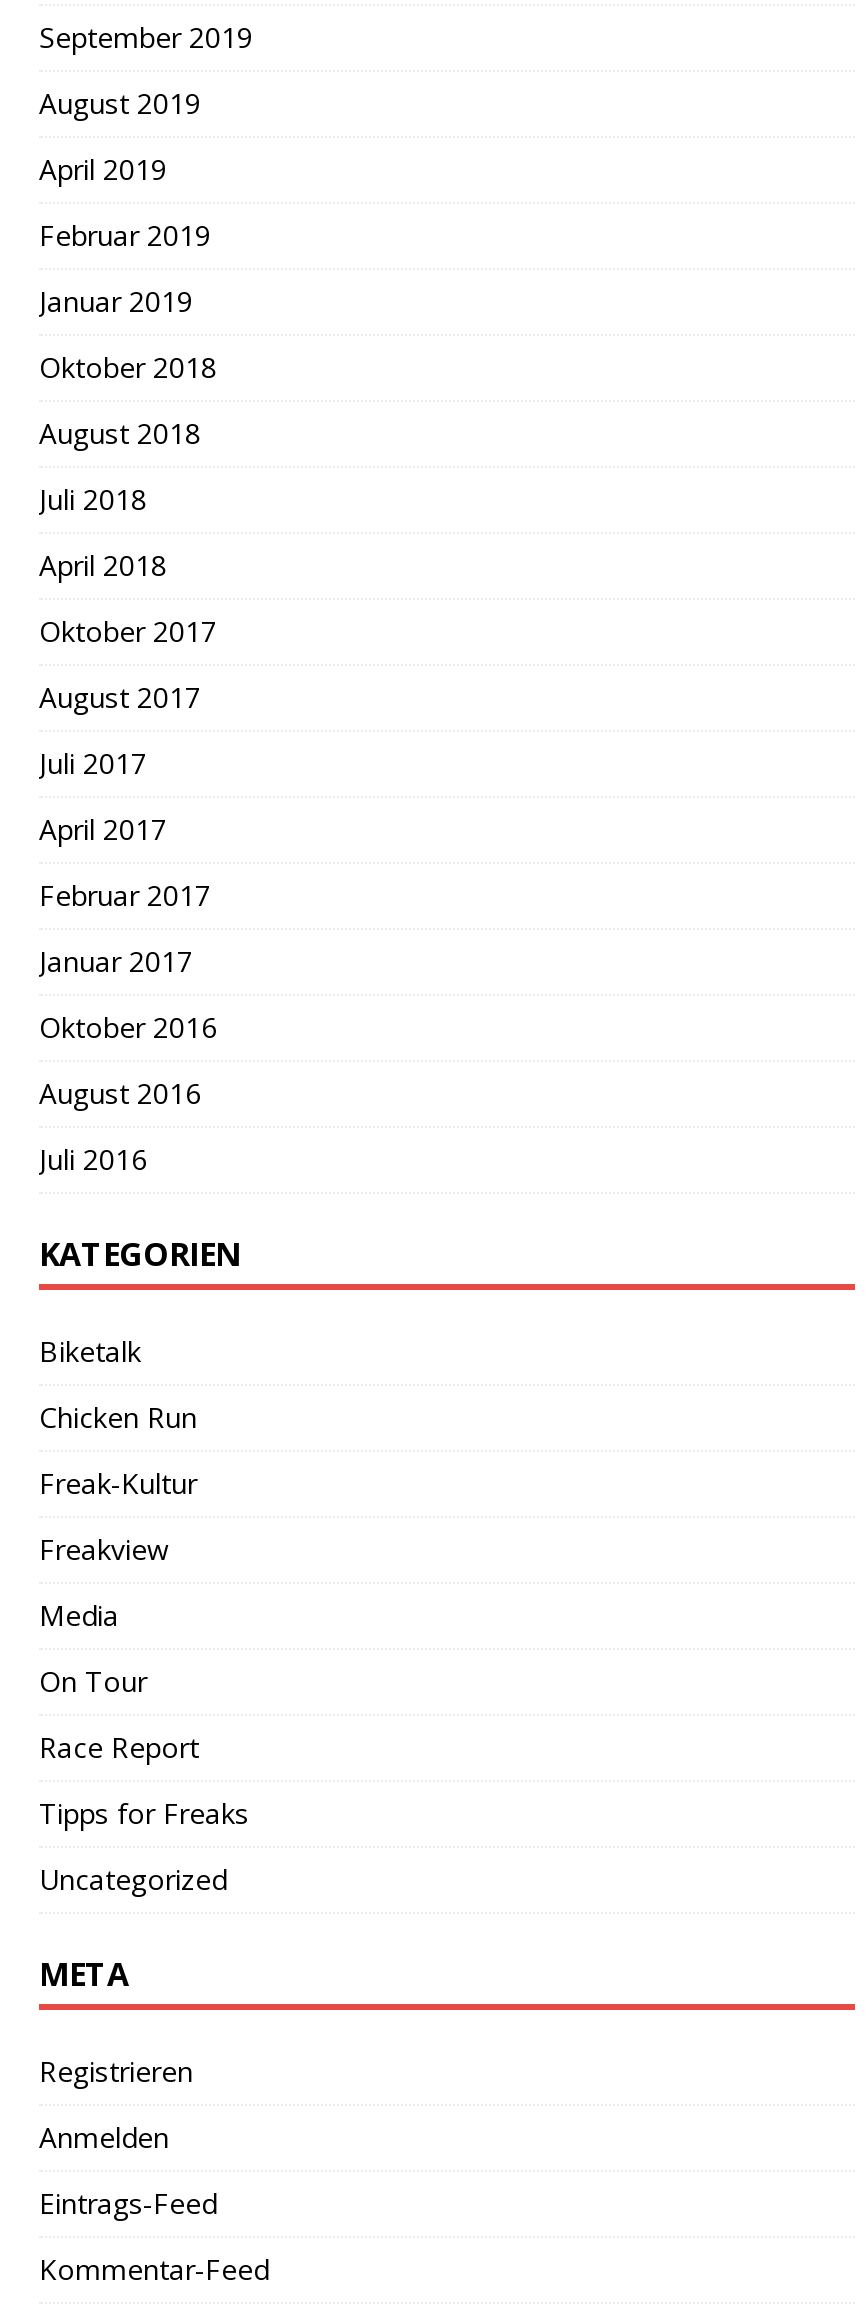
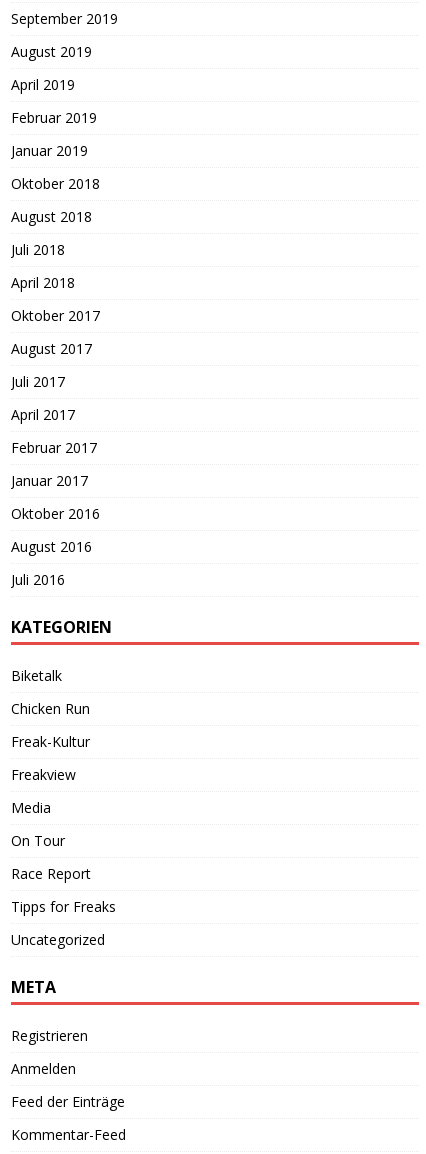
- Eintrags-Feed
+ Feed der Einträge
